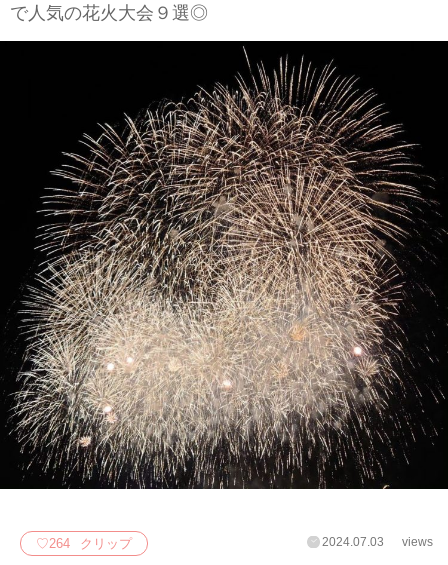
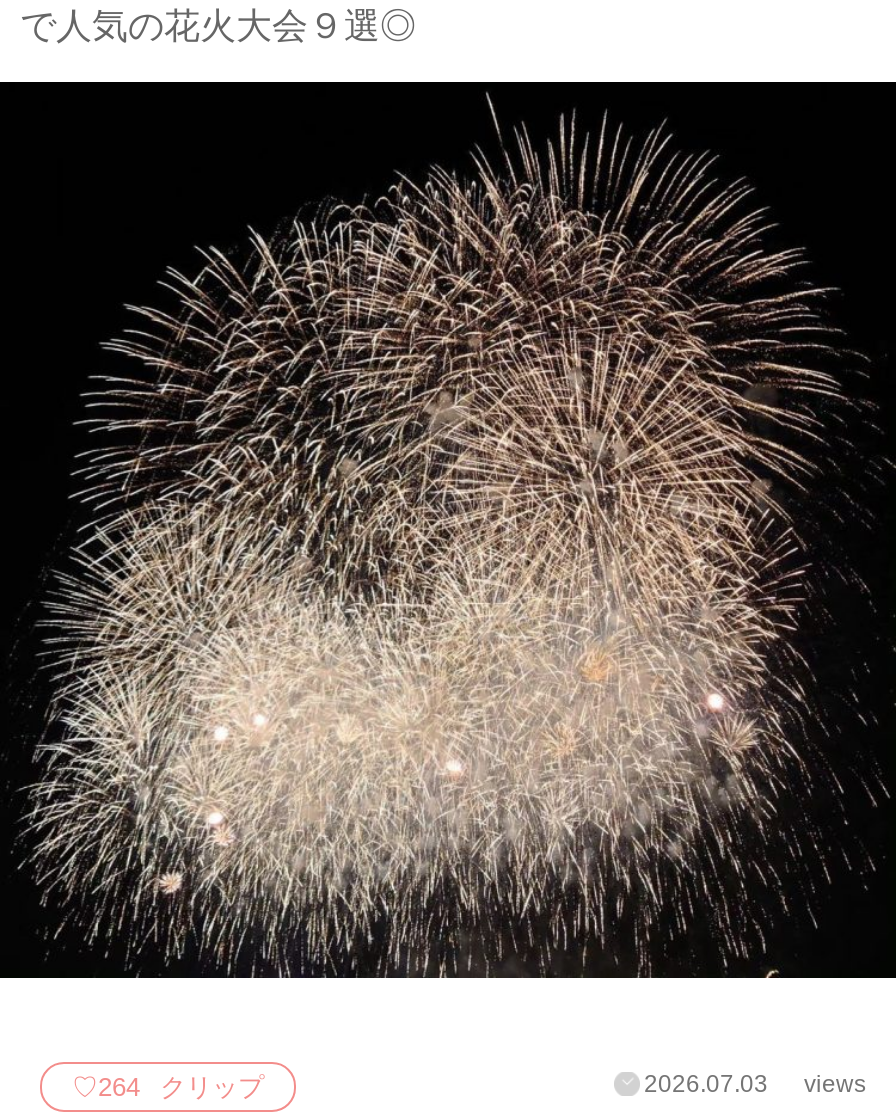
- 2024.07.03 views
+ 2026.07.03 views
